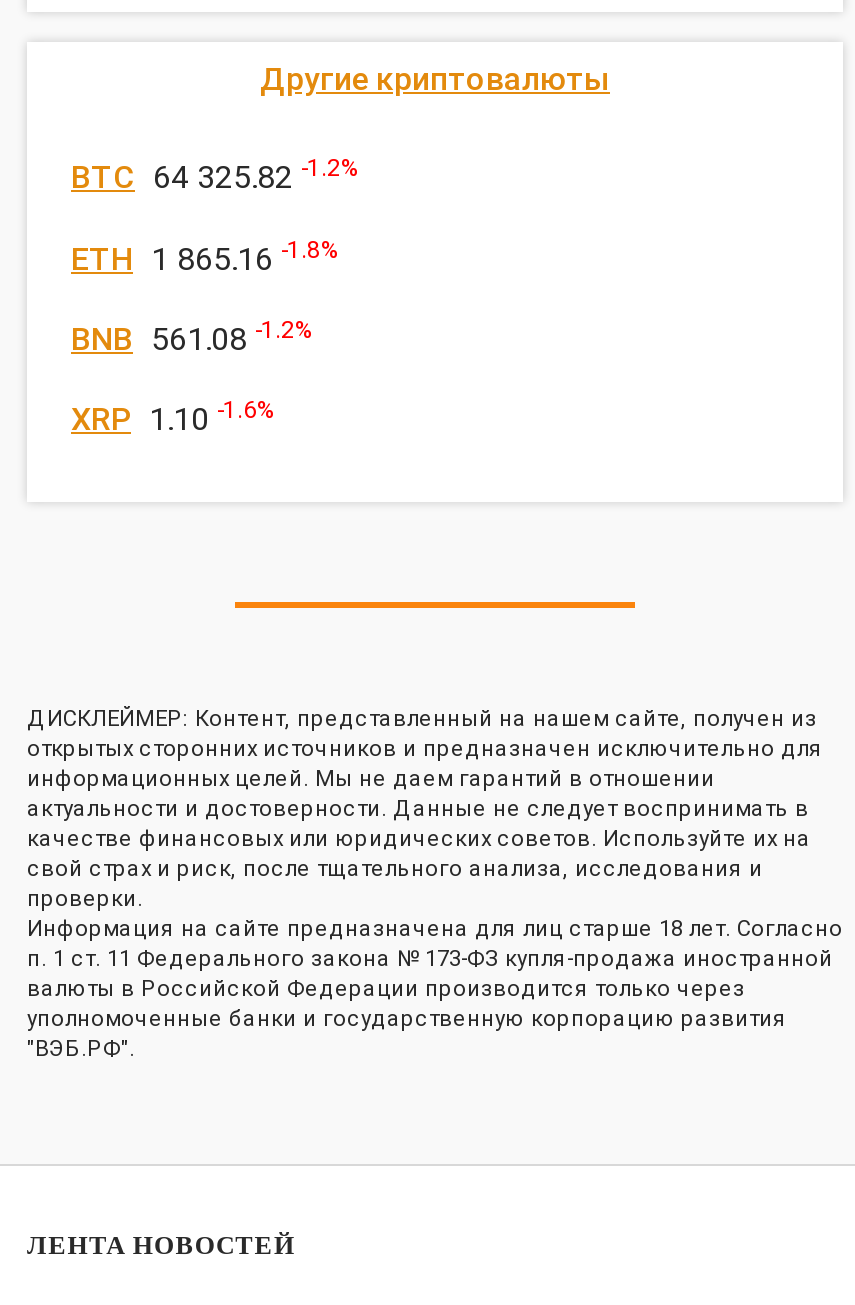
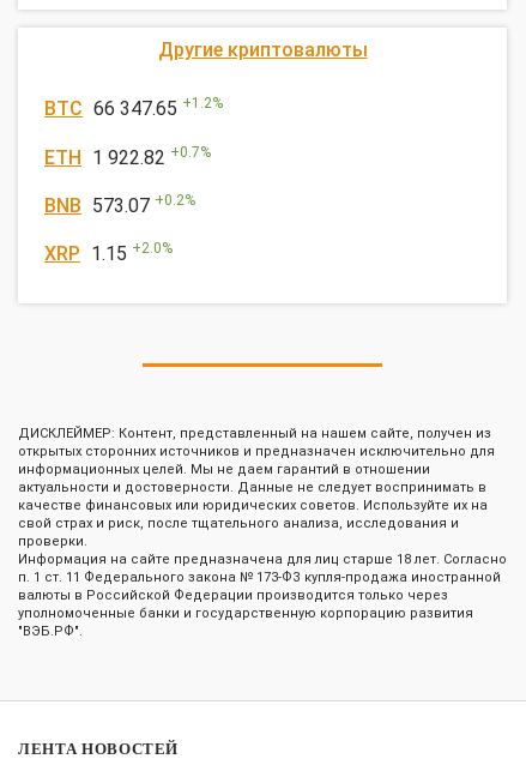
- BTC 64 325.82 -1.2%
+ BTC 66 347.65 + 1.2%

- ETH 1 865.16 -1.8%
+ ETH 1 922.82 +0.7%

- BNB 561.08 -1.2%
+ BNB 573.07 +0.2%

- XRP 1.10 -1.6%
+ XRP 1.15 +2.0%
